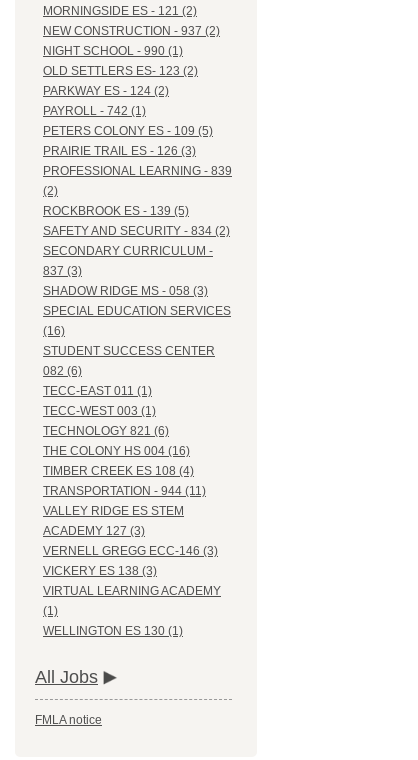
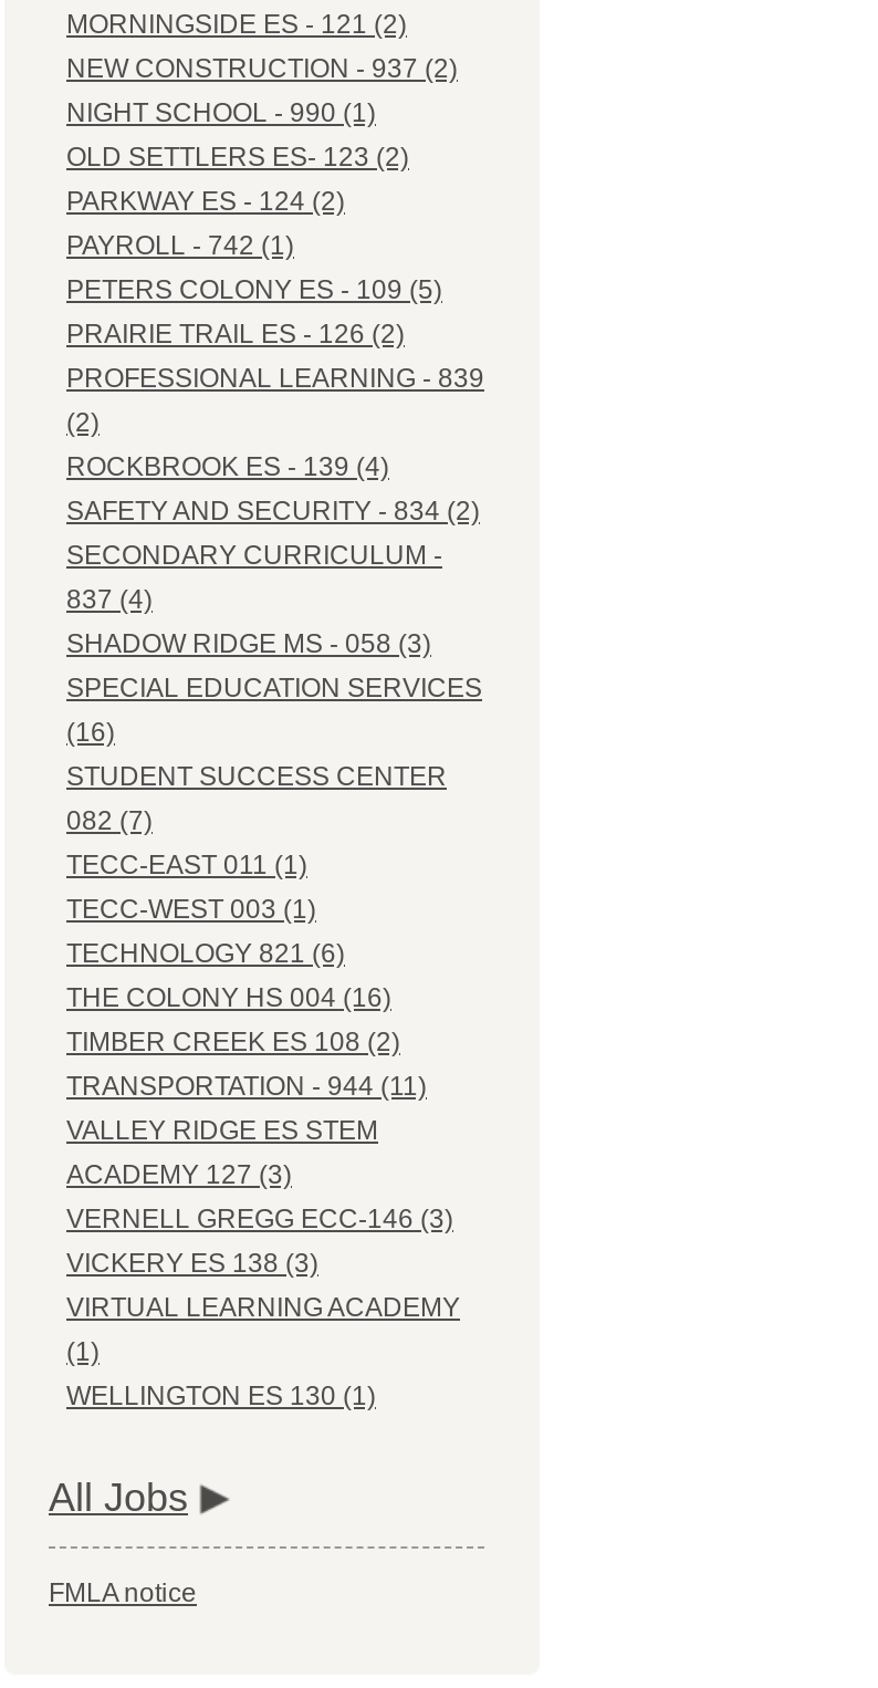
- PRAIRIE TRAIL ES - 126 (3)
+ PRAIRIE TRAIL ES - 126 (2)

- ROCKBROOK ES - 139 (5)
+ ROCKBROOK ES - 139 (4)

- 837 (3)
+ 837 (4)

- 082 (6)
+ 082 (7)

- TIMBER CREEK ES 108 (4)
+ TIMBER CREEK ES 108 (2)
